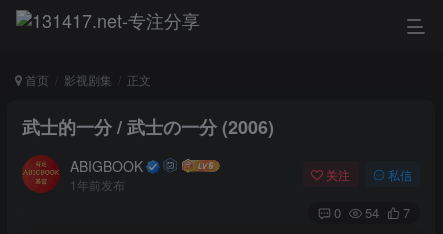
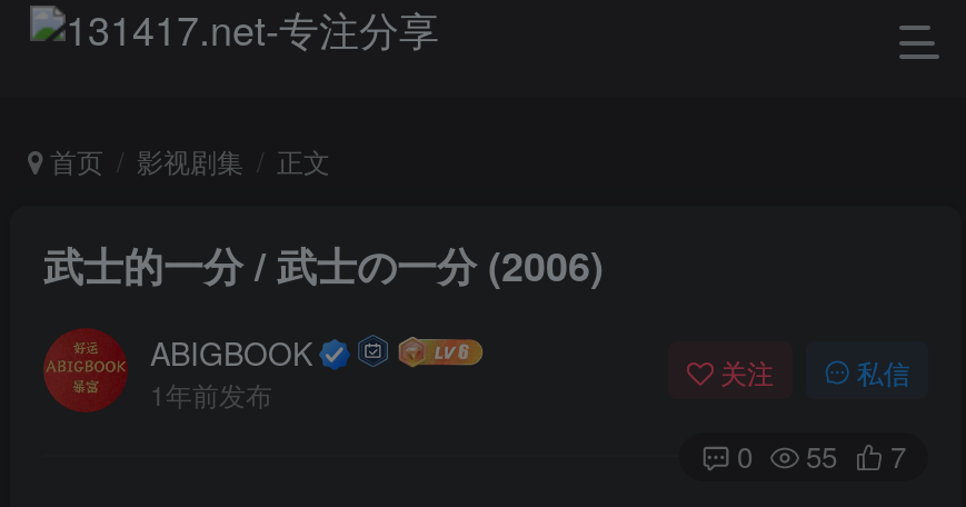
- 0 54 7
+ 0 55 7
